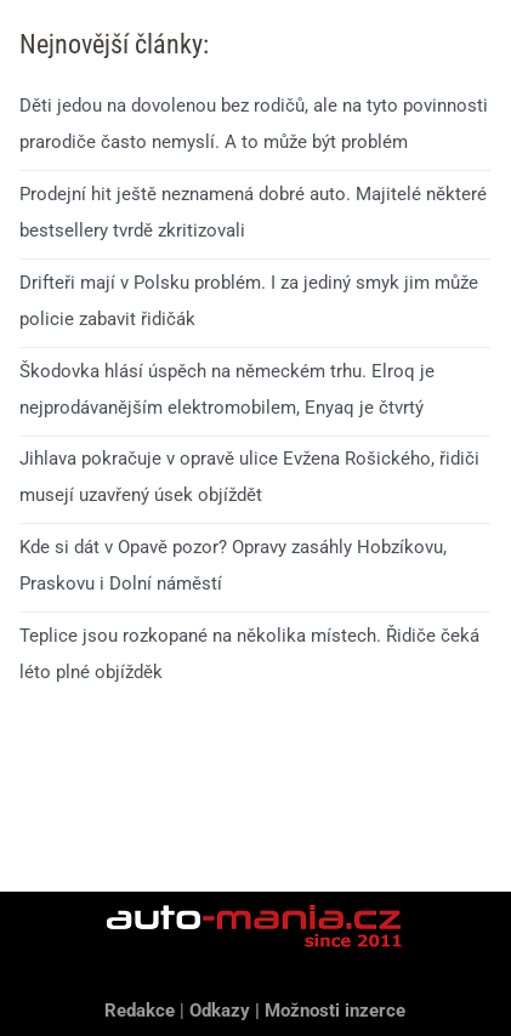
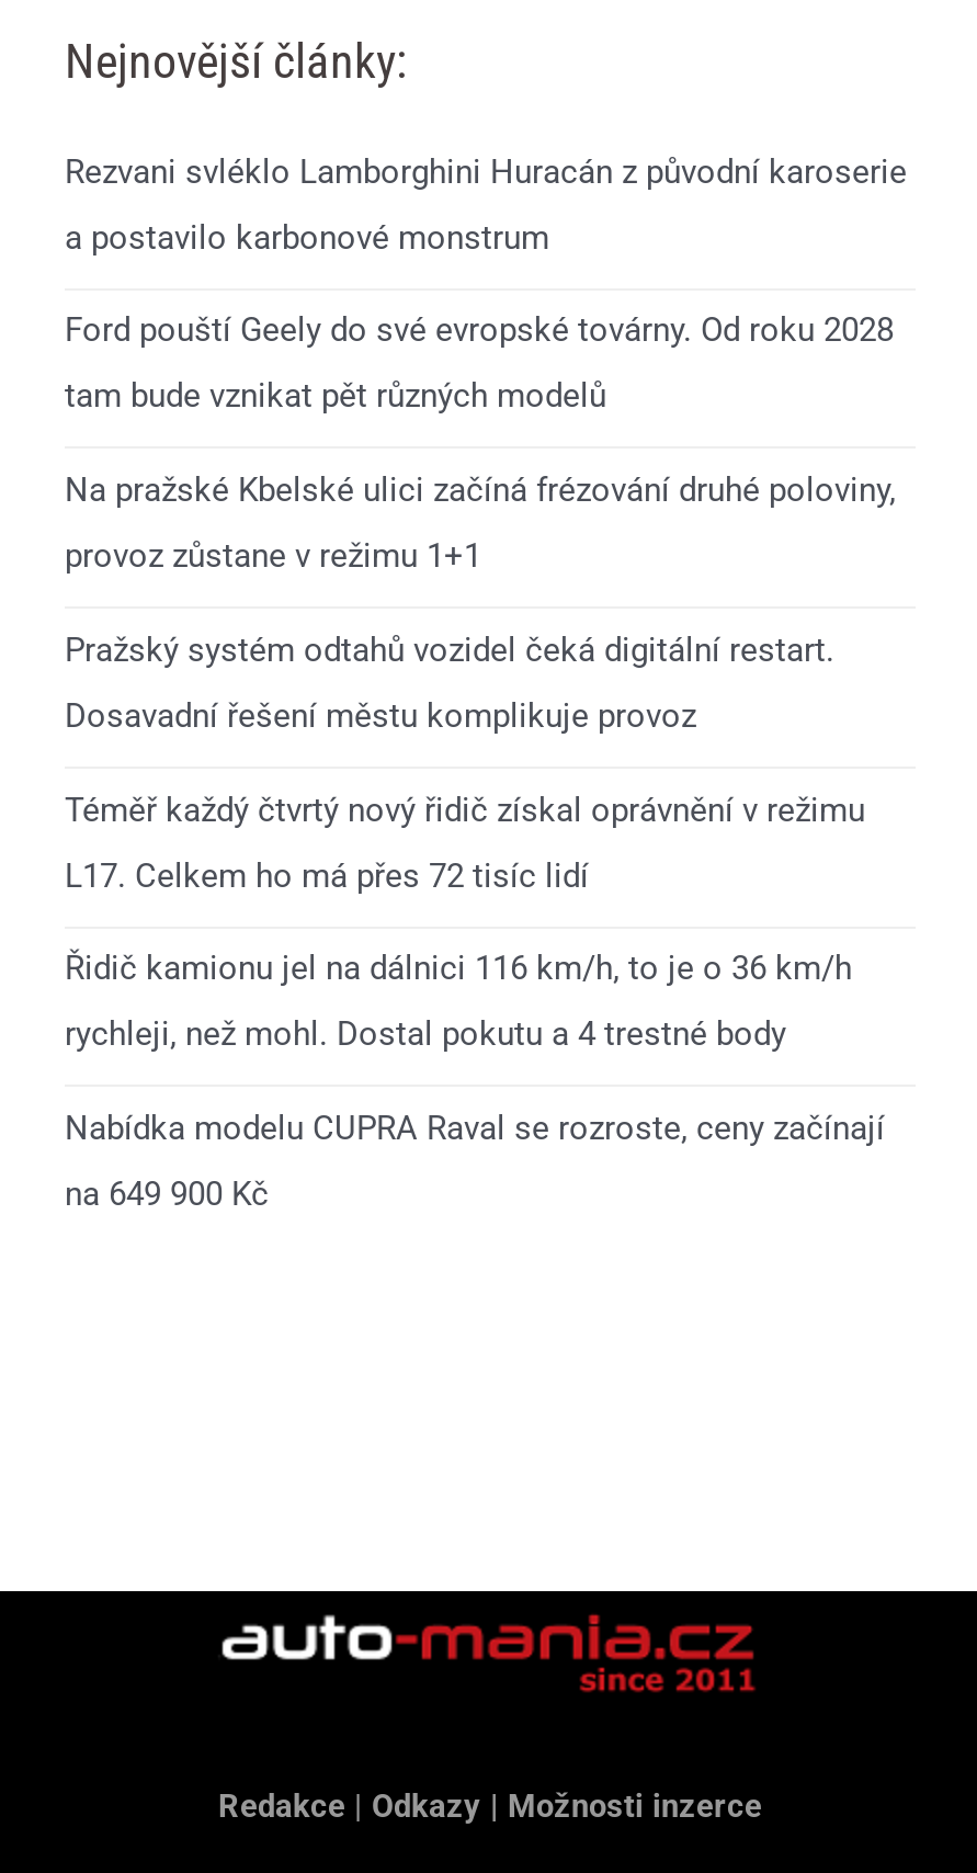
- Děti jedou na dovolenou bez rodičů, ale na tyto povinnosti
+ Rezvani svléklo Lamborghini Huracán z původní karoserie

- prarodiče často nemyslí. A to může být problém
+ a postavilo karbonové monstrum

- Prodejní hit ještě neznamená dobré auto. Majitelé některé
+ Ford pouští Geely do své evropské továrny. Od roku 2028

- bestsellery tvrdě zkritizovali
+ tam bude vznikat pět různých modelů

- Drifteři mají v Polsku problém. I za jediný smyk jim může
+ Na pražské Kbelské ulici začíná frézování druhé poloviny,

- policie zabavit řidičák
+ provoz zůstane v režimu 1+1

- Škodovka hlásí úspěch na německém trhu. Elroq je
+ Pražský systém odtahů vozidel čeká digitální restart.

- nejprodávanějším elektromobilem, Enyaq je čtvrtý
+ Dosavadní řešení městu komplikuje provoz

- Jihlava pokračuje v opravě ulice Evžena Rošického, řidiči
+ Téměř každý čtvrtý nový řidič získal oprávnění v režimu

- musejí uzavřený úsek objíždět
+ L17. Celkem ho má přes 72 tisíc lidí

- Kde si dát v Opavě pozor? Opravy zasáhly Hobzíkovu,
+ Řidič kamionu jel na dálnici 116 km/h, to je o 36 km/h

- Praskovu i Dolní náměstí
+ rychleji, než mohl. Dostal pokutu a 4 trestné body

- Teplice jsou rozkopané na několika místech. Řidiče čeká
+ Nabídka modelu CUPRA Raval se rozroste, ceny začínají

- léto plné objížděk
+ na 649 900 Kč
